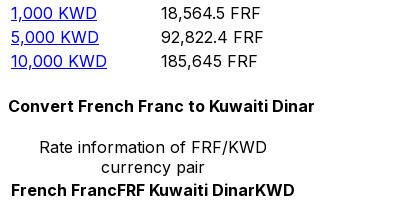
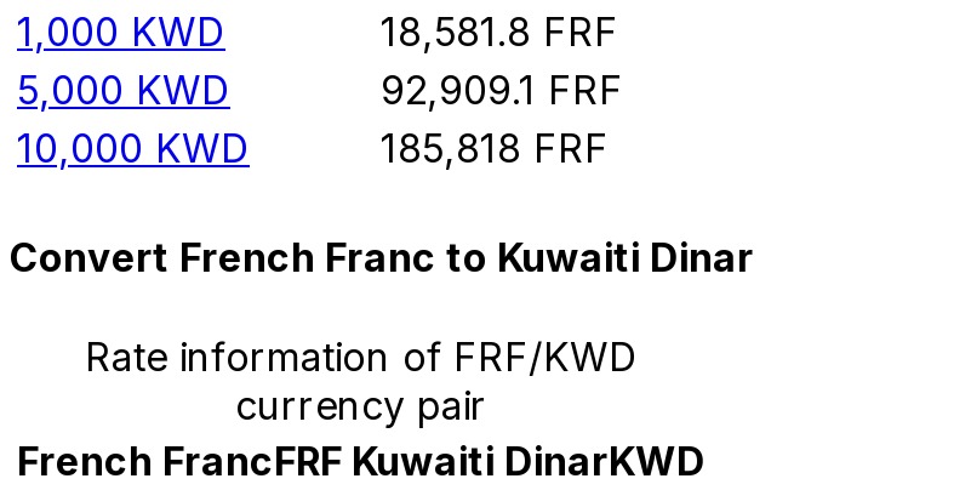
- 18,564.5 FRF
+ 18,581.8 FRF

- 92,822.4 FRF
+ 92,909.1 FRF

- 185,645 FRF
+ 185,818 FRF
